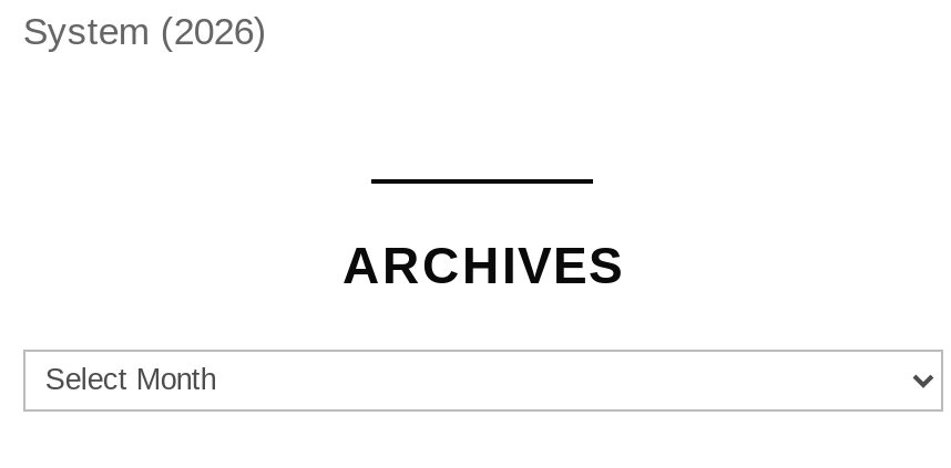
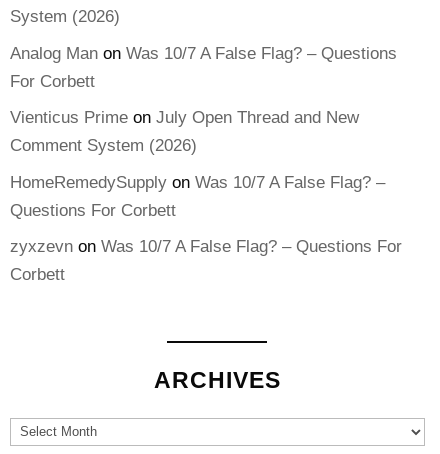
+ Analog Man on Was 10/7 A False Flag? – Questions
+ For Corbett
+ Vienticus Prime on July Open Thread and New
+ Comment System (2026)
+ HomeRemedySupply on Was 10/7 A False Flag? –
+ Questions For Corbett
+ zyxzevn on Was 10/7 A False Flag? – Questions For
+ Corbett
